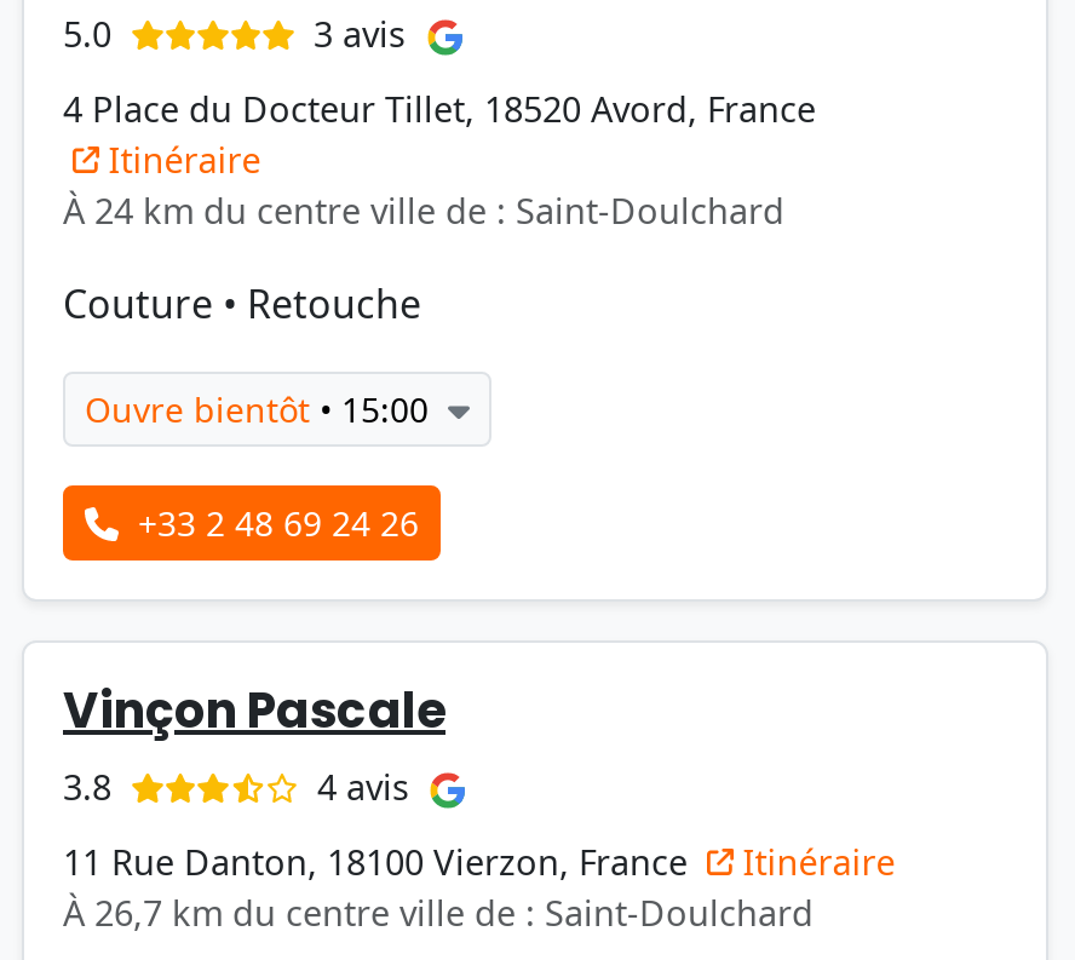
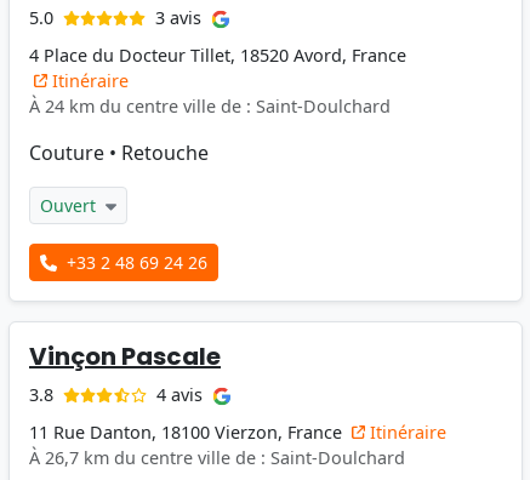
- Ouvre bientôt • 15:00
+ Ouvert
